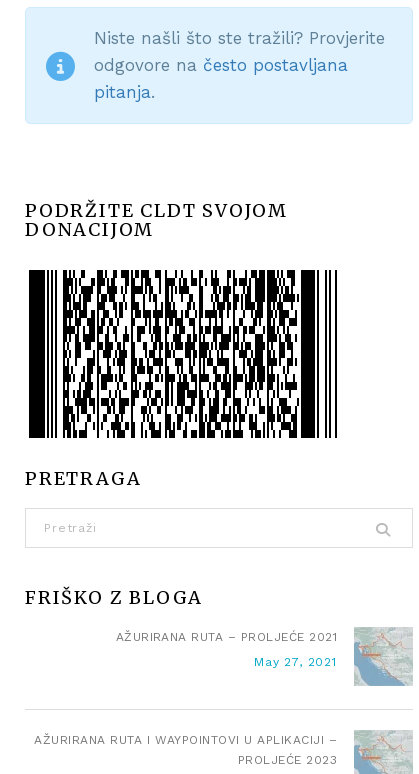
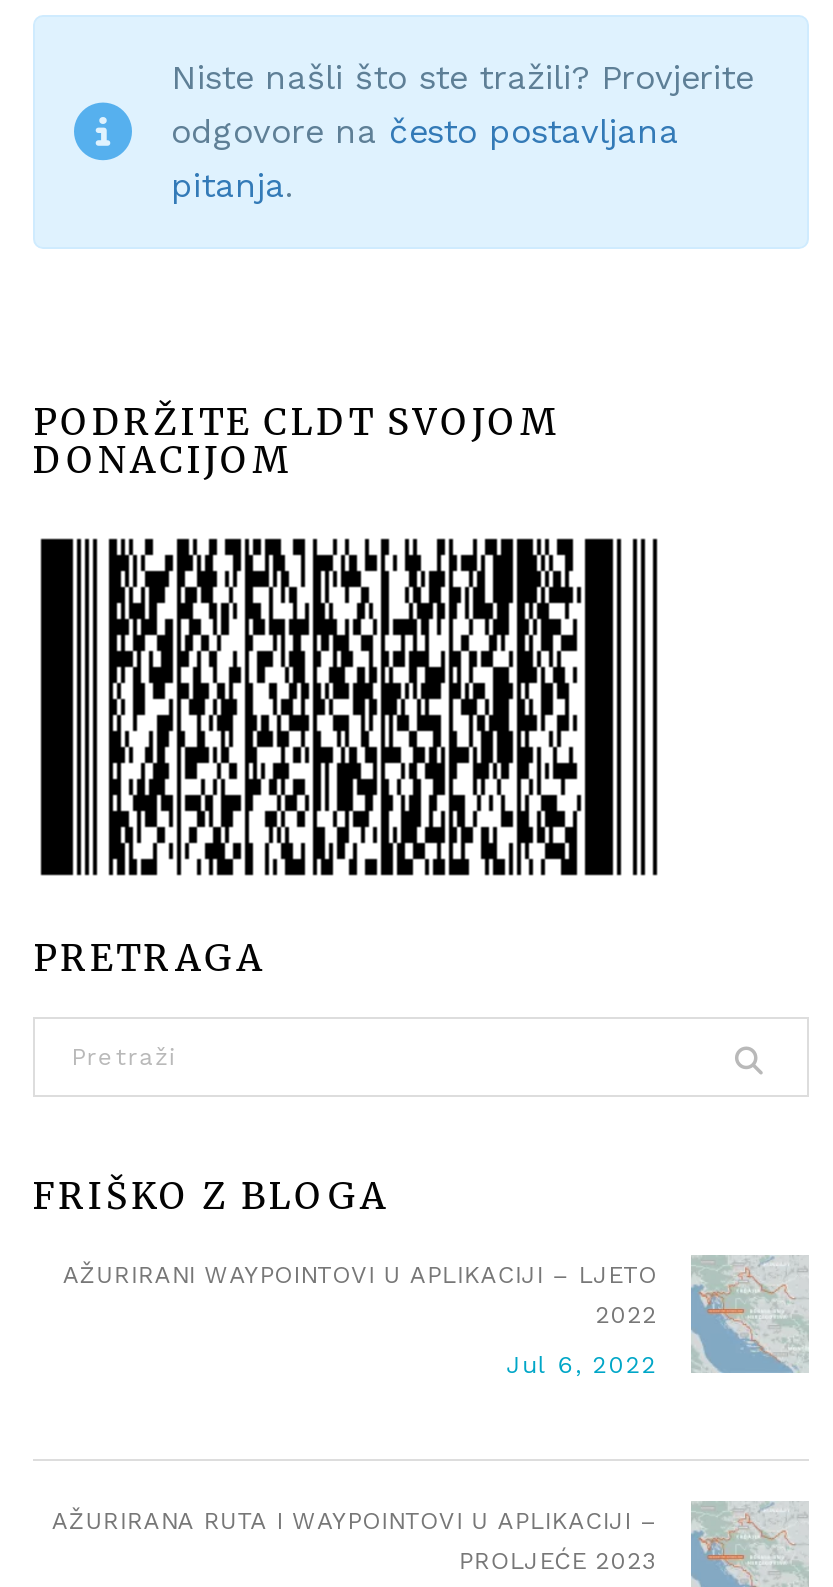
- AŽURIRANA RUTA – PROLJEĆE 2021
+ AŽURIRANI WAYPOINTOVI U APLIKACIJI – LJETO
+ 2022

- May 27, 2021
+ Jul 6, 2022
